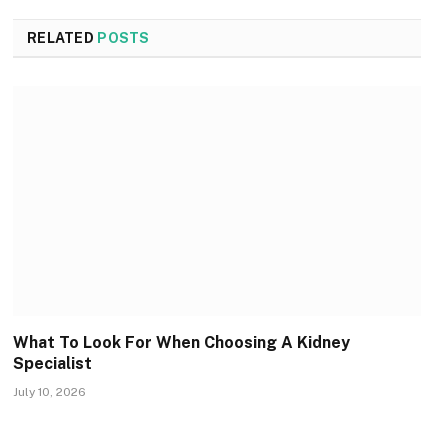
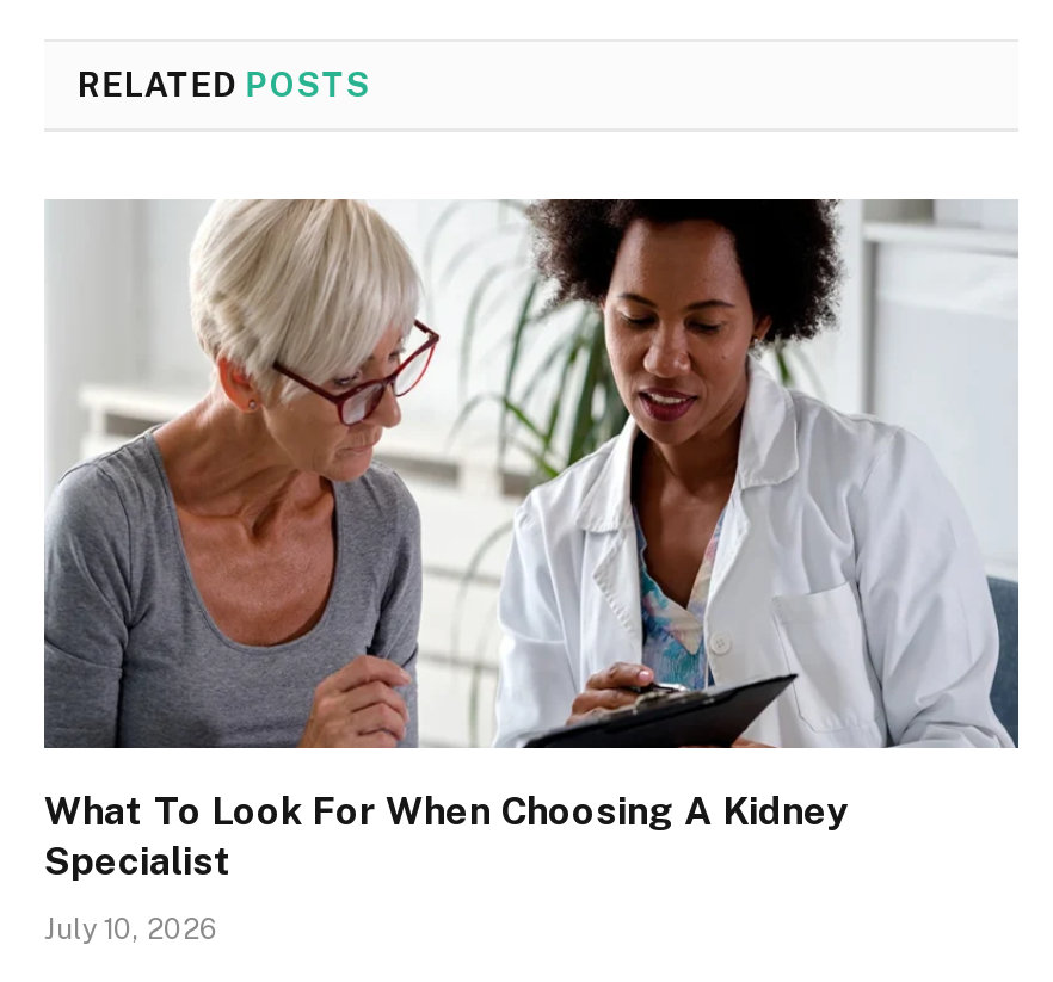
+ [image]
